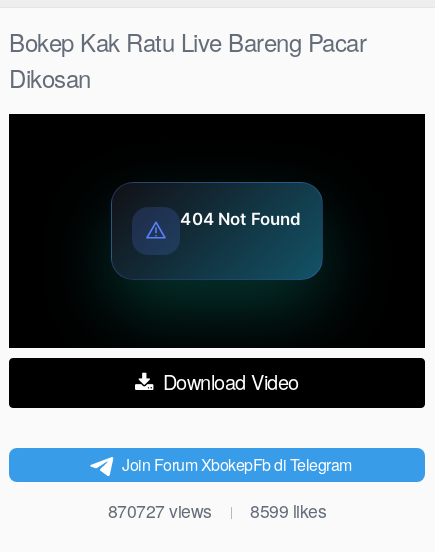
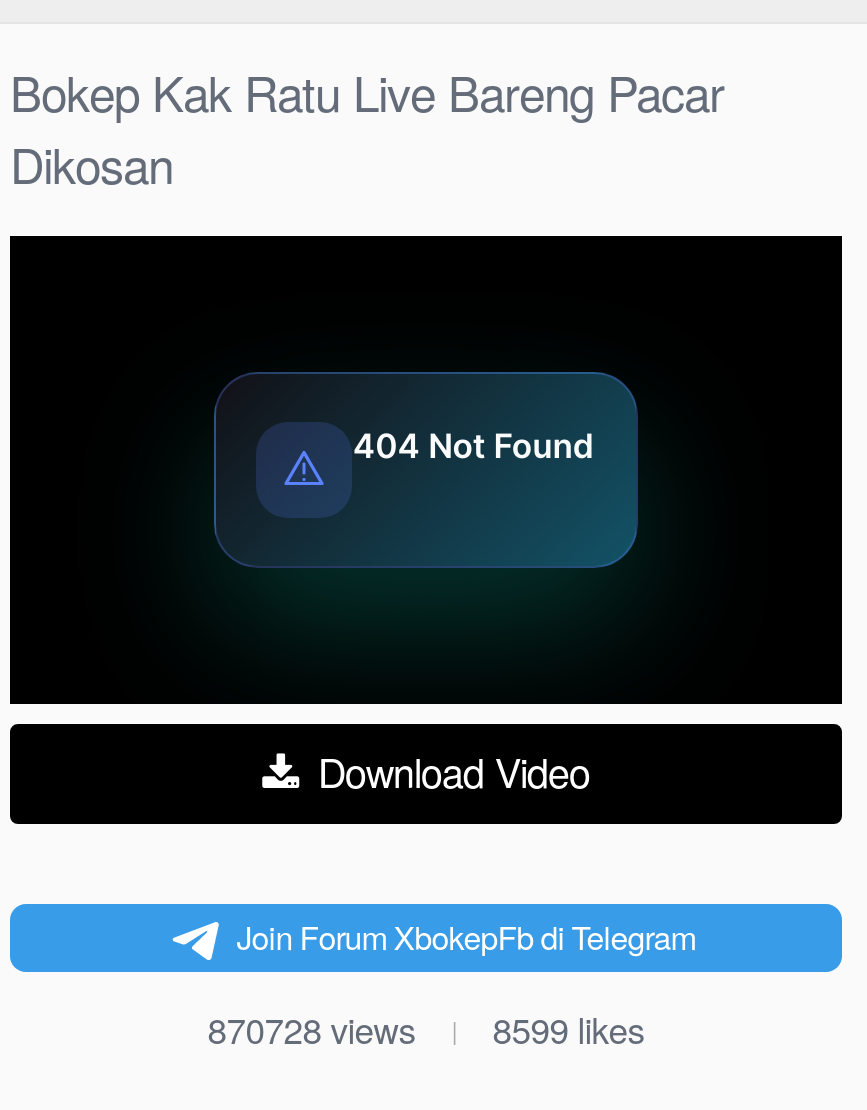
- 870727 views
+ 870728 views
